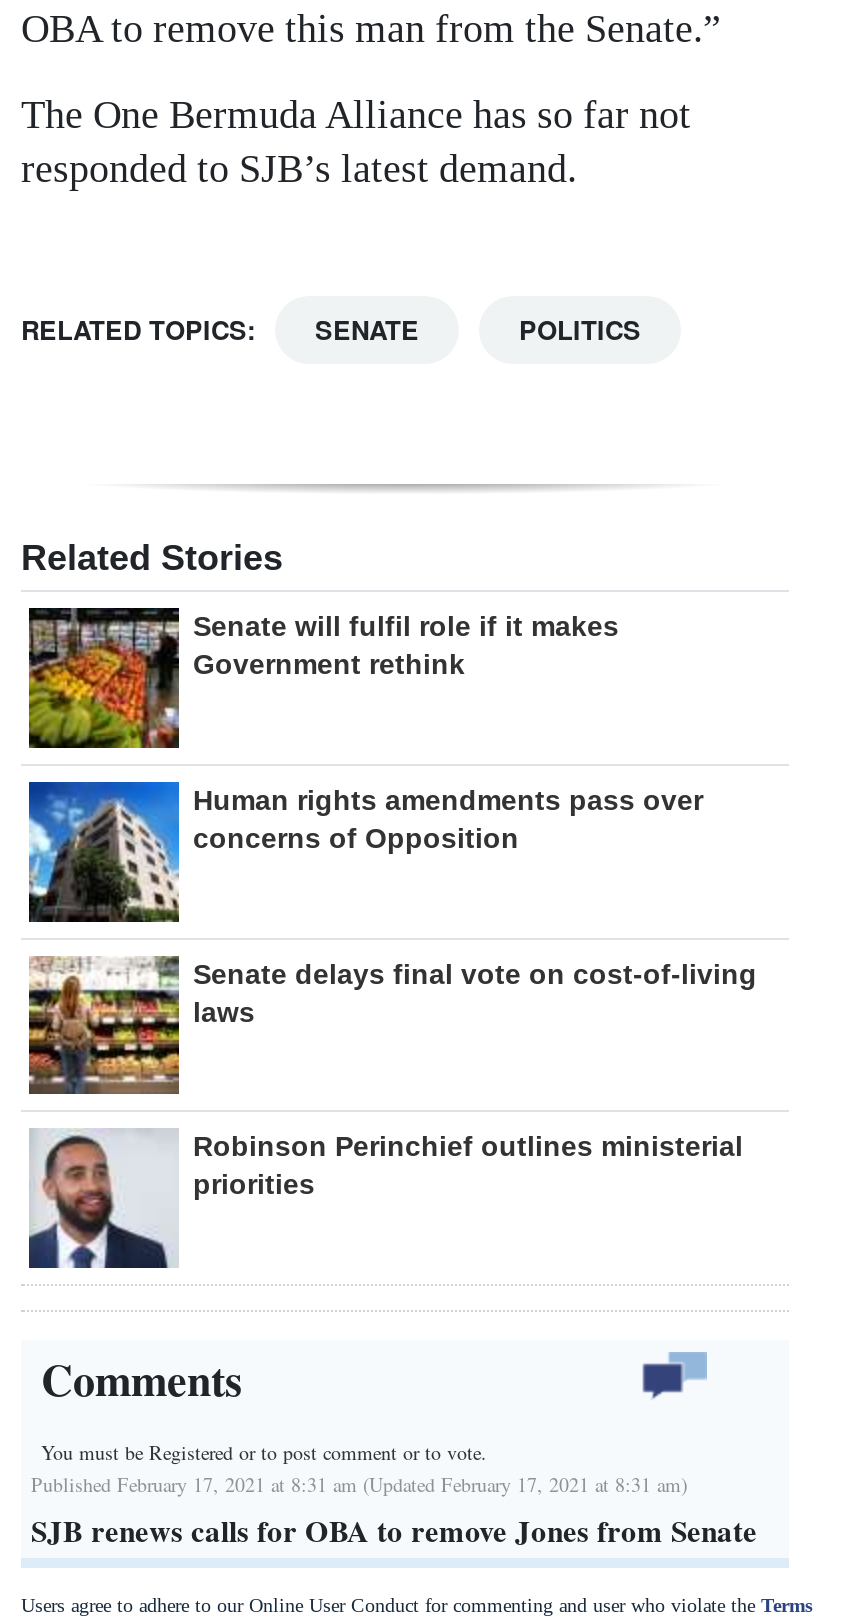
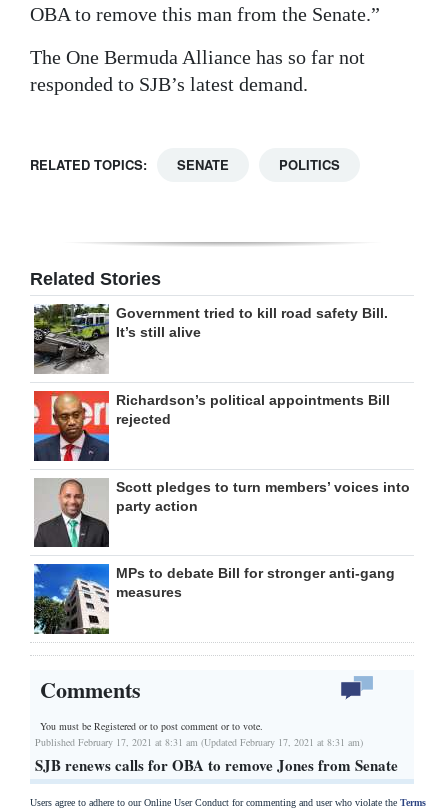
- [image]
- Senate will fulfil role if it makes
- Government rethink
+ [image]
+ Government tried to kill road safety Bill.
+ It’s still alive

- [image]
- Human rights amendments pass over
- concerns of Opposition
+ [image]
+ Richardson’s political appointments Bill
+ rejected

- [image]
- Senate delays final vote on cost-of-living
- laws
+ [image]
+ Scott pledges to turn members’ voices into
+ party action

- [image]
- Robinson Perinchief outlines ministerial
- priorities
+ [image]
+ MPs to debate Bill for stronger anti-gang
+ measures
